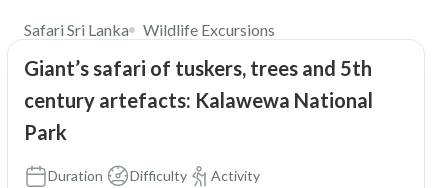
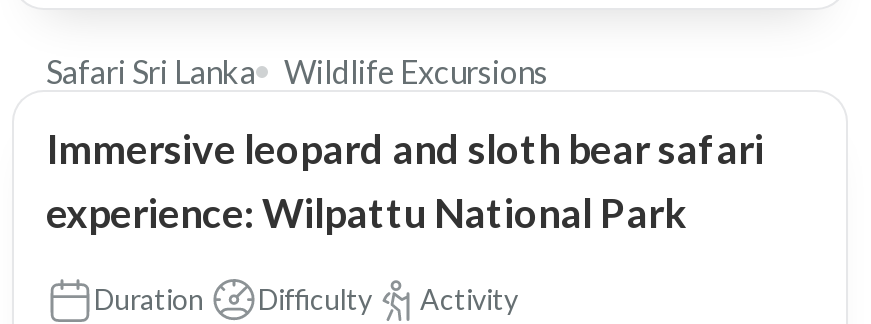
- Giant’s safari of tuskers, trees and 5th
- century artefacts: Kalawewa National
- Park
+ Immersive leopard and sloth bear safari
+ experience: Wilpattu National Park
